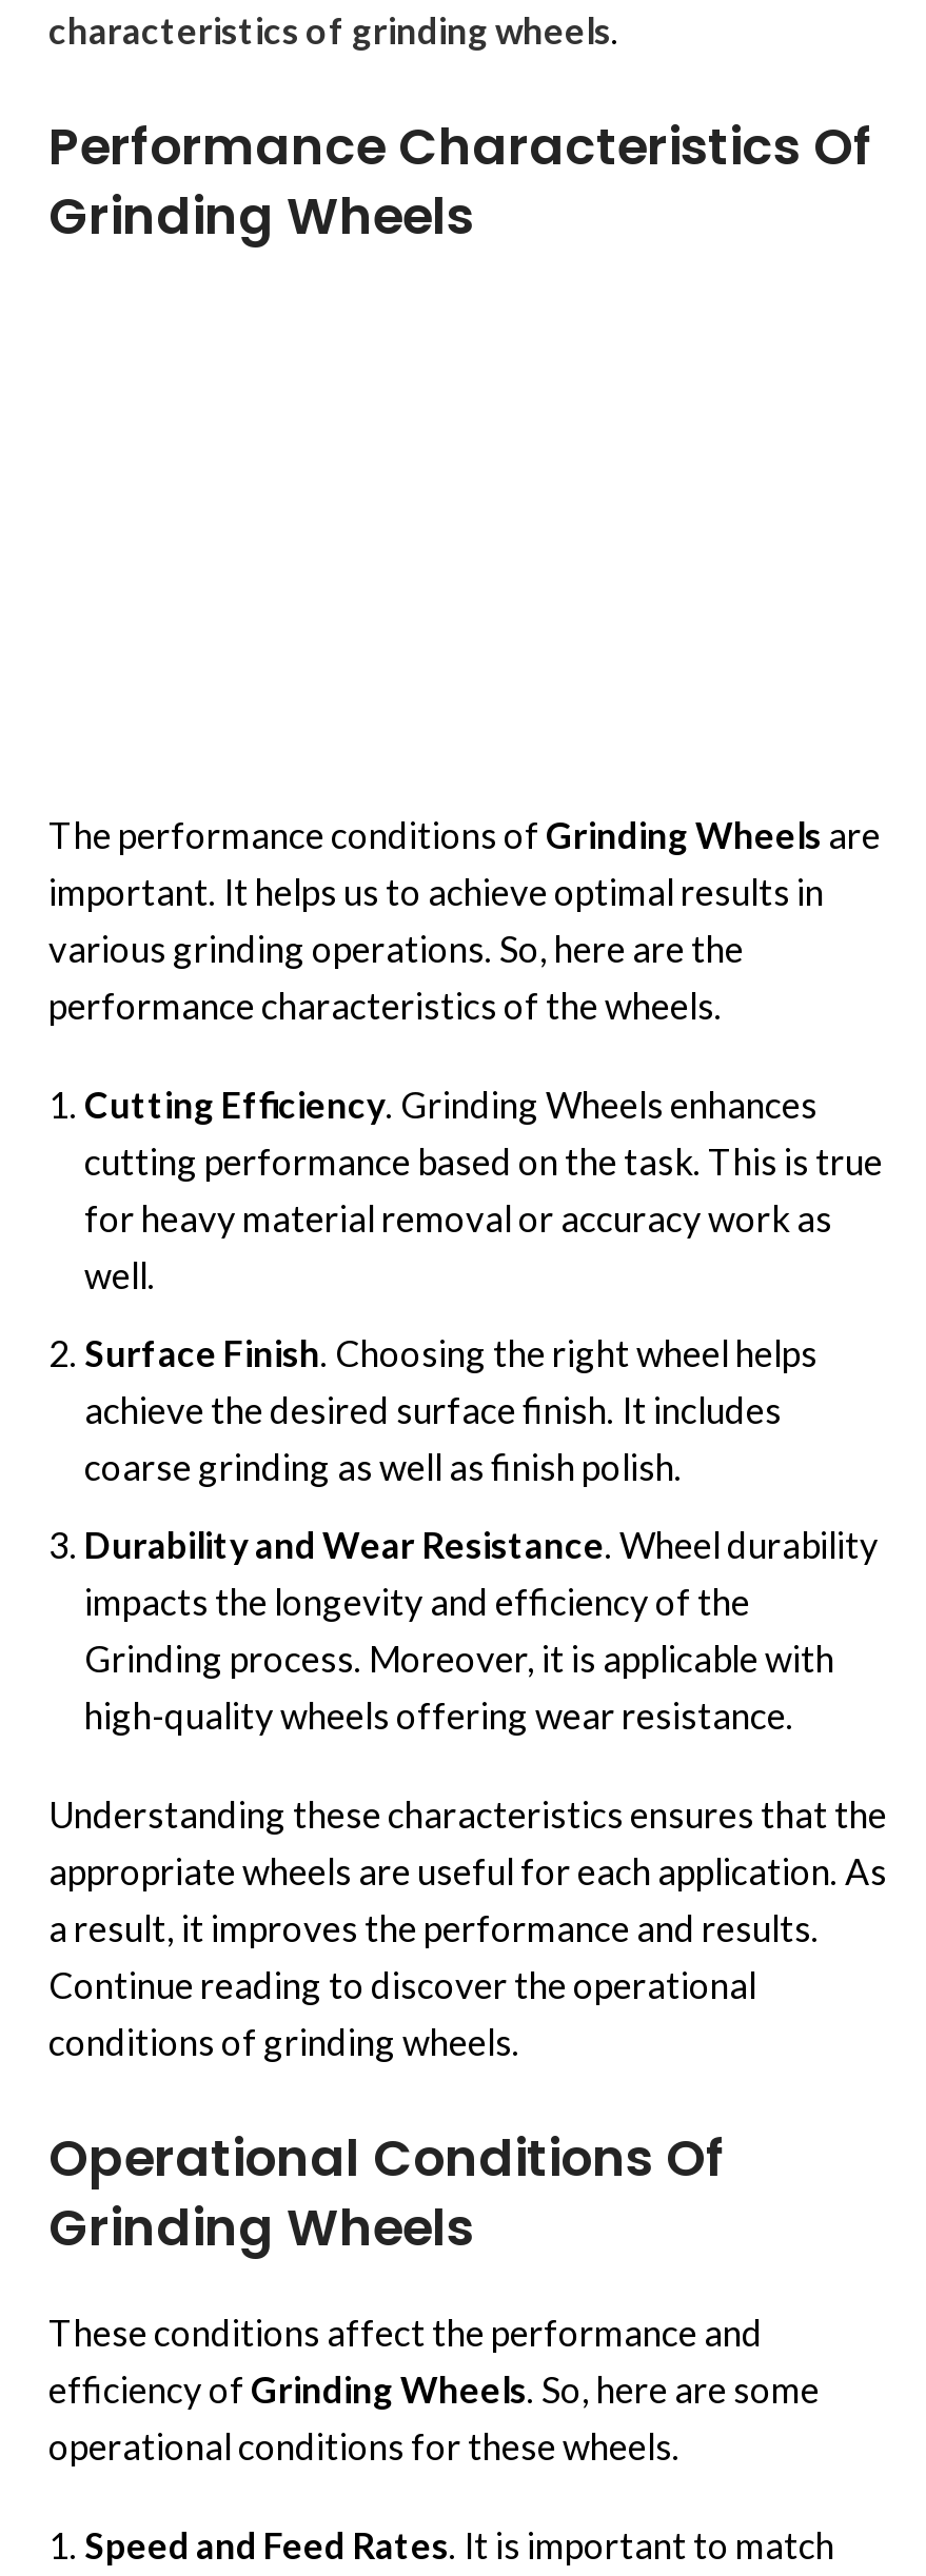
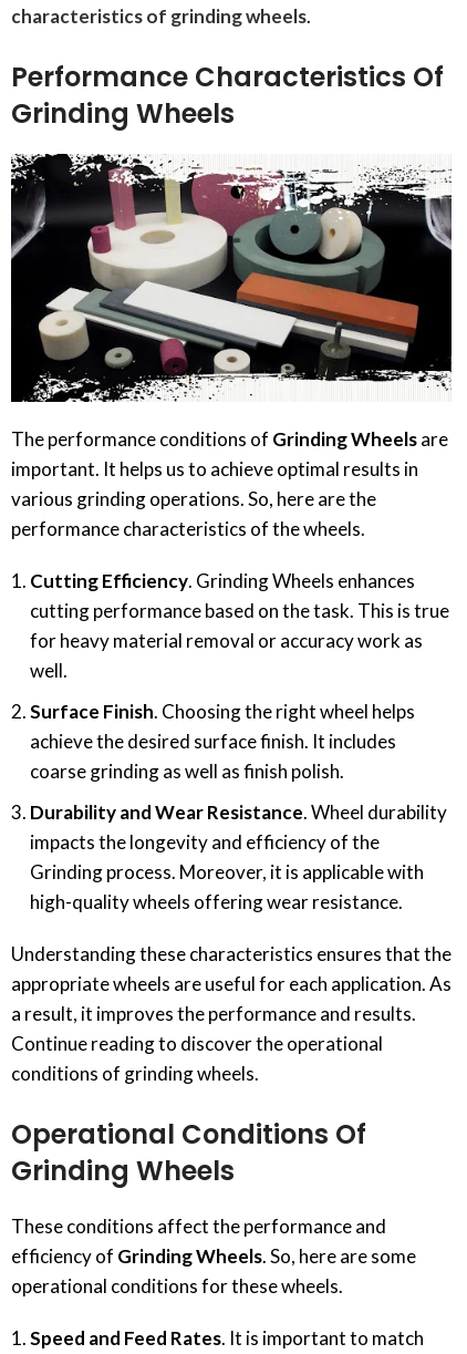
+ [image]
